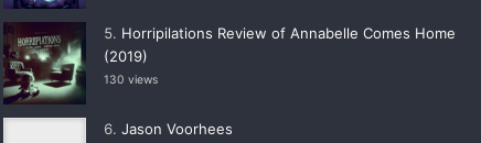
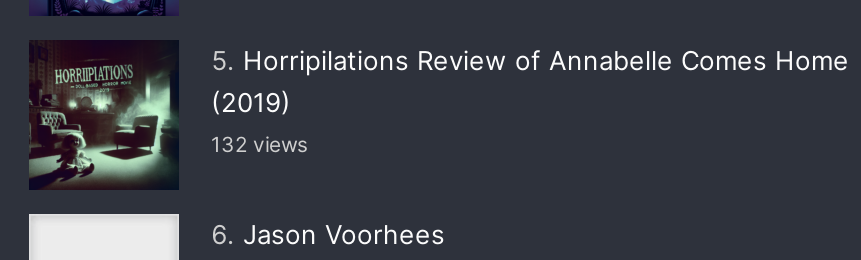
- 130 views
+ 132 views
